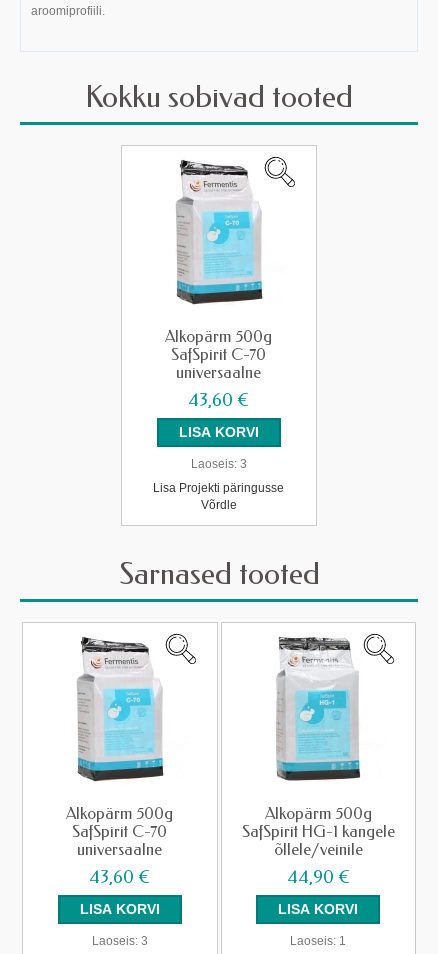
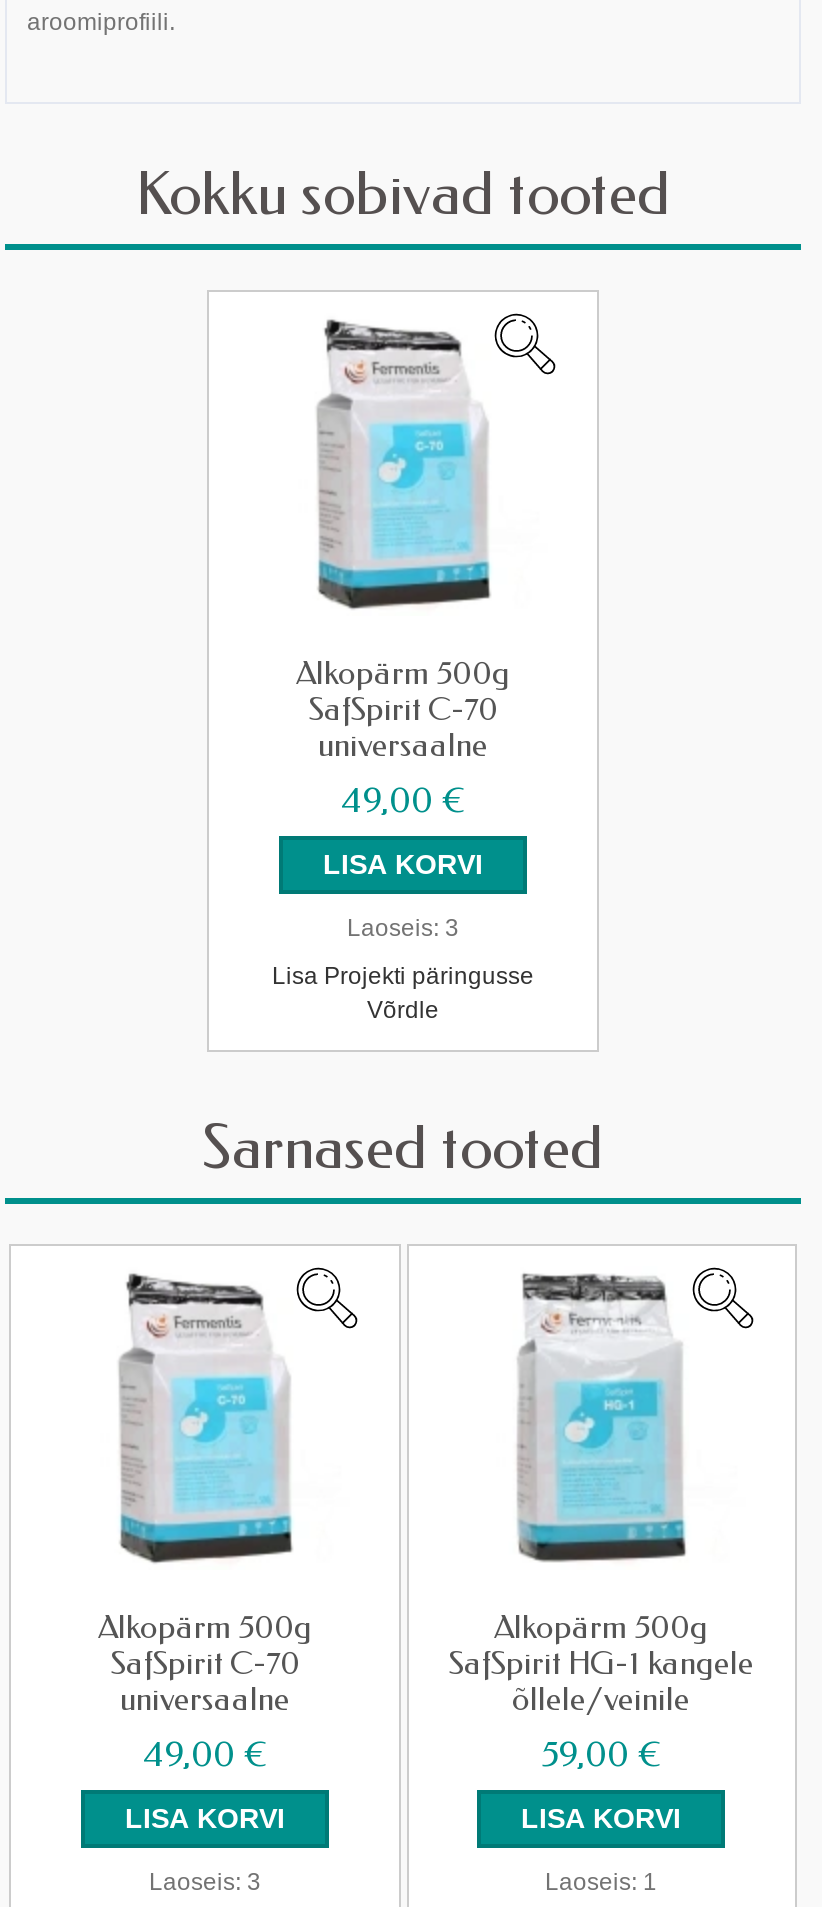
- 43,60 €
+ 49,00 €

- 43,60 €
+ 49,00 €

- 44,90 €
+ 59,00 €
